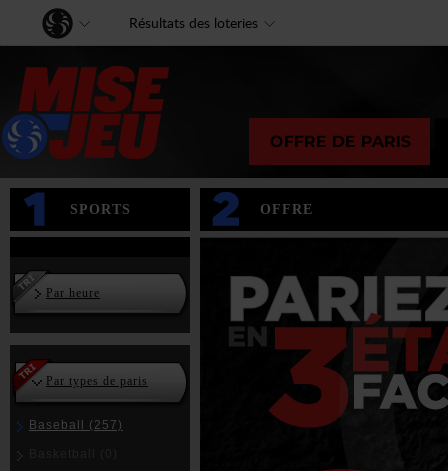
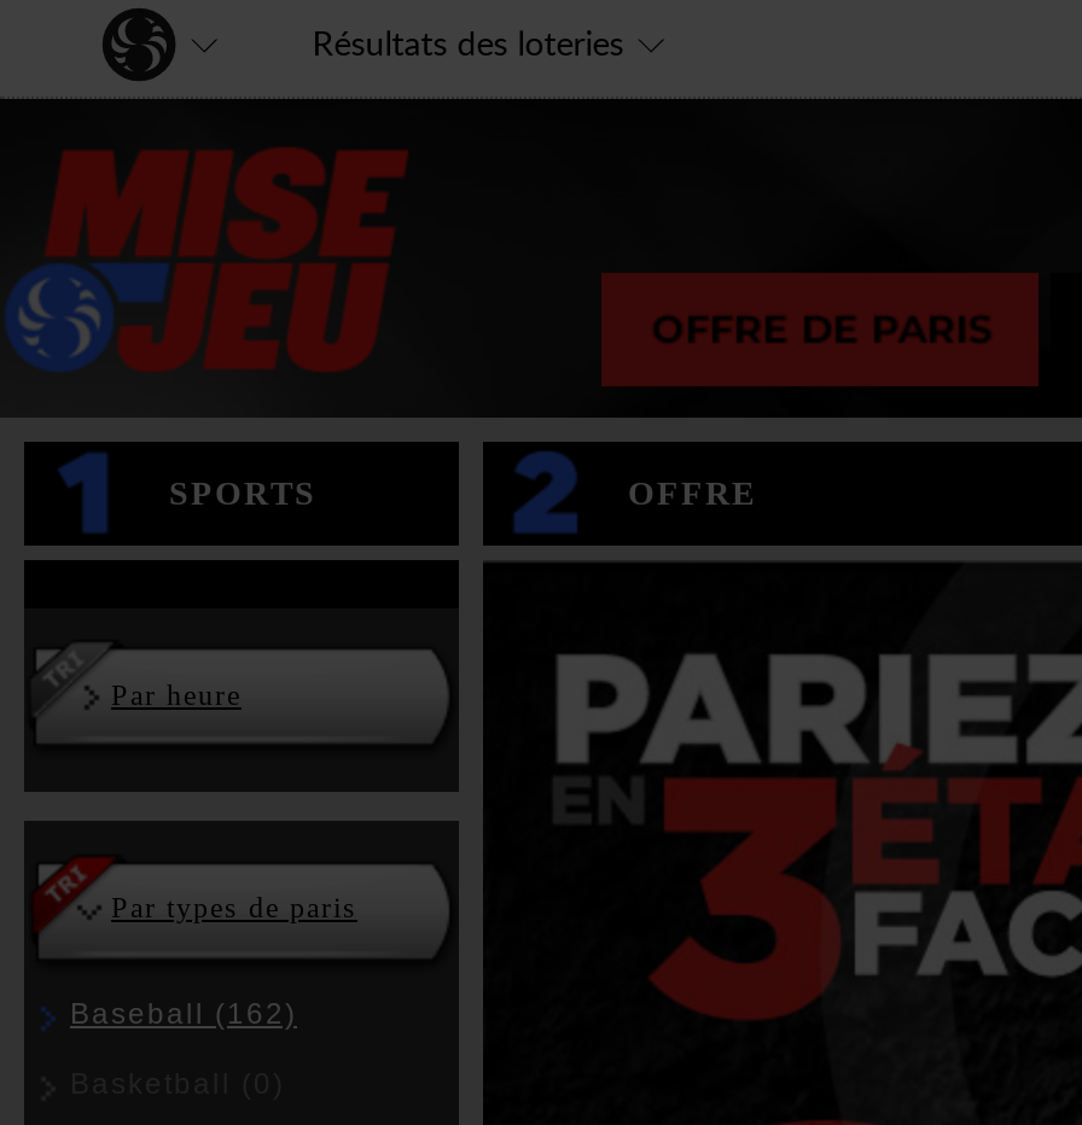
- Baseball (257)
+ Baseball (162)
